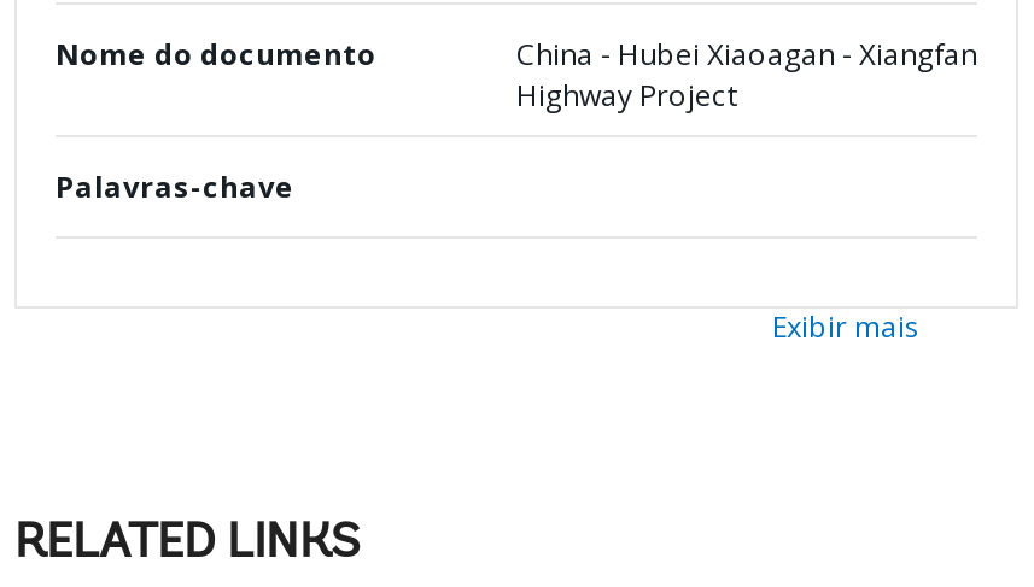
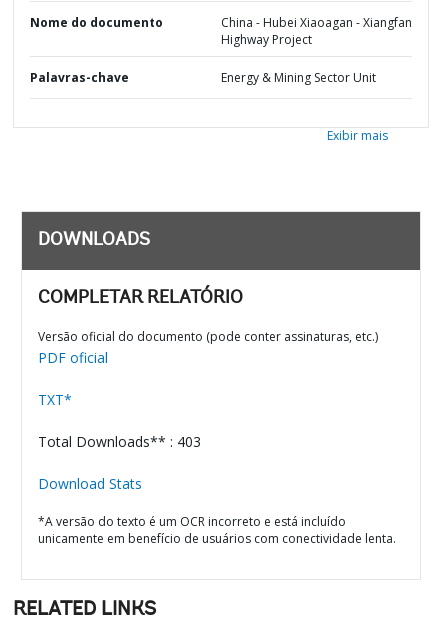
+ Energy & Mining Sector Unit

+ DOWNLOADS
+ COMPLETAR RELATÓRIO
+ Versão oficial do documento (pode conter assinaturas, etc.)
+ PDF oficial
+ TXT*
+ Total Downloads** : 403
+ Download Stats
+ *A versão do texto é um OCR incorreto e está incluído
+ unicamente em benefício de usuários com conectividade lenta.
